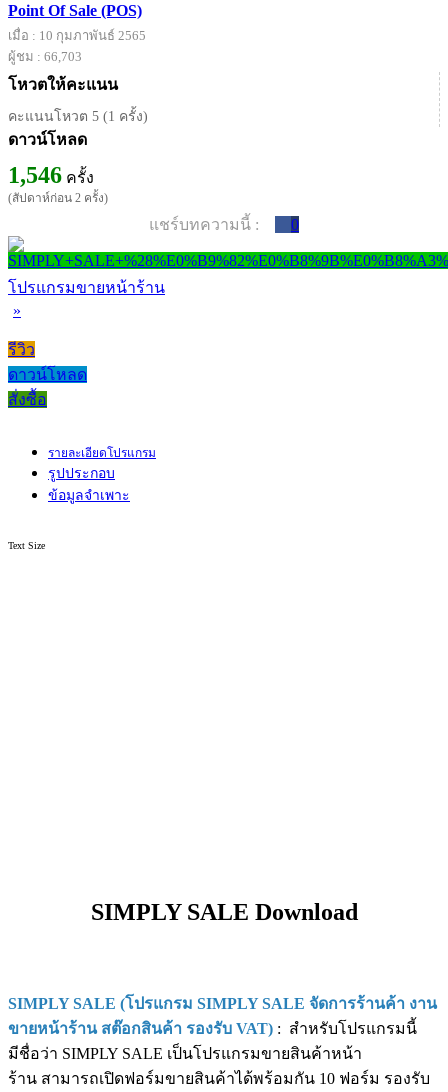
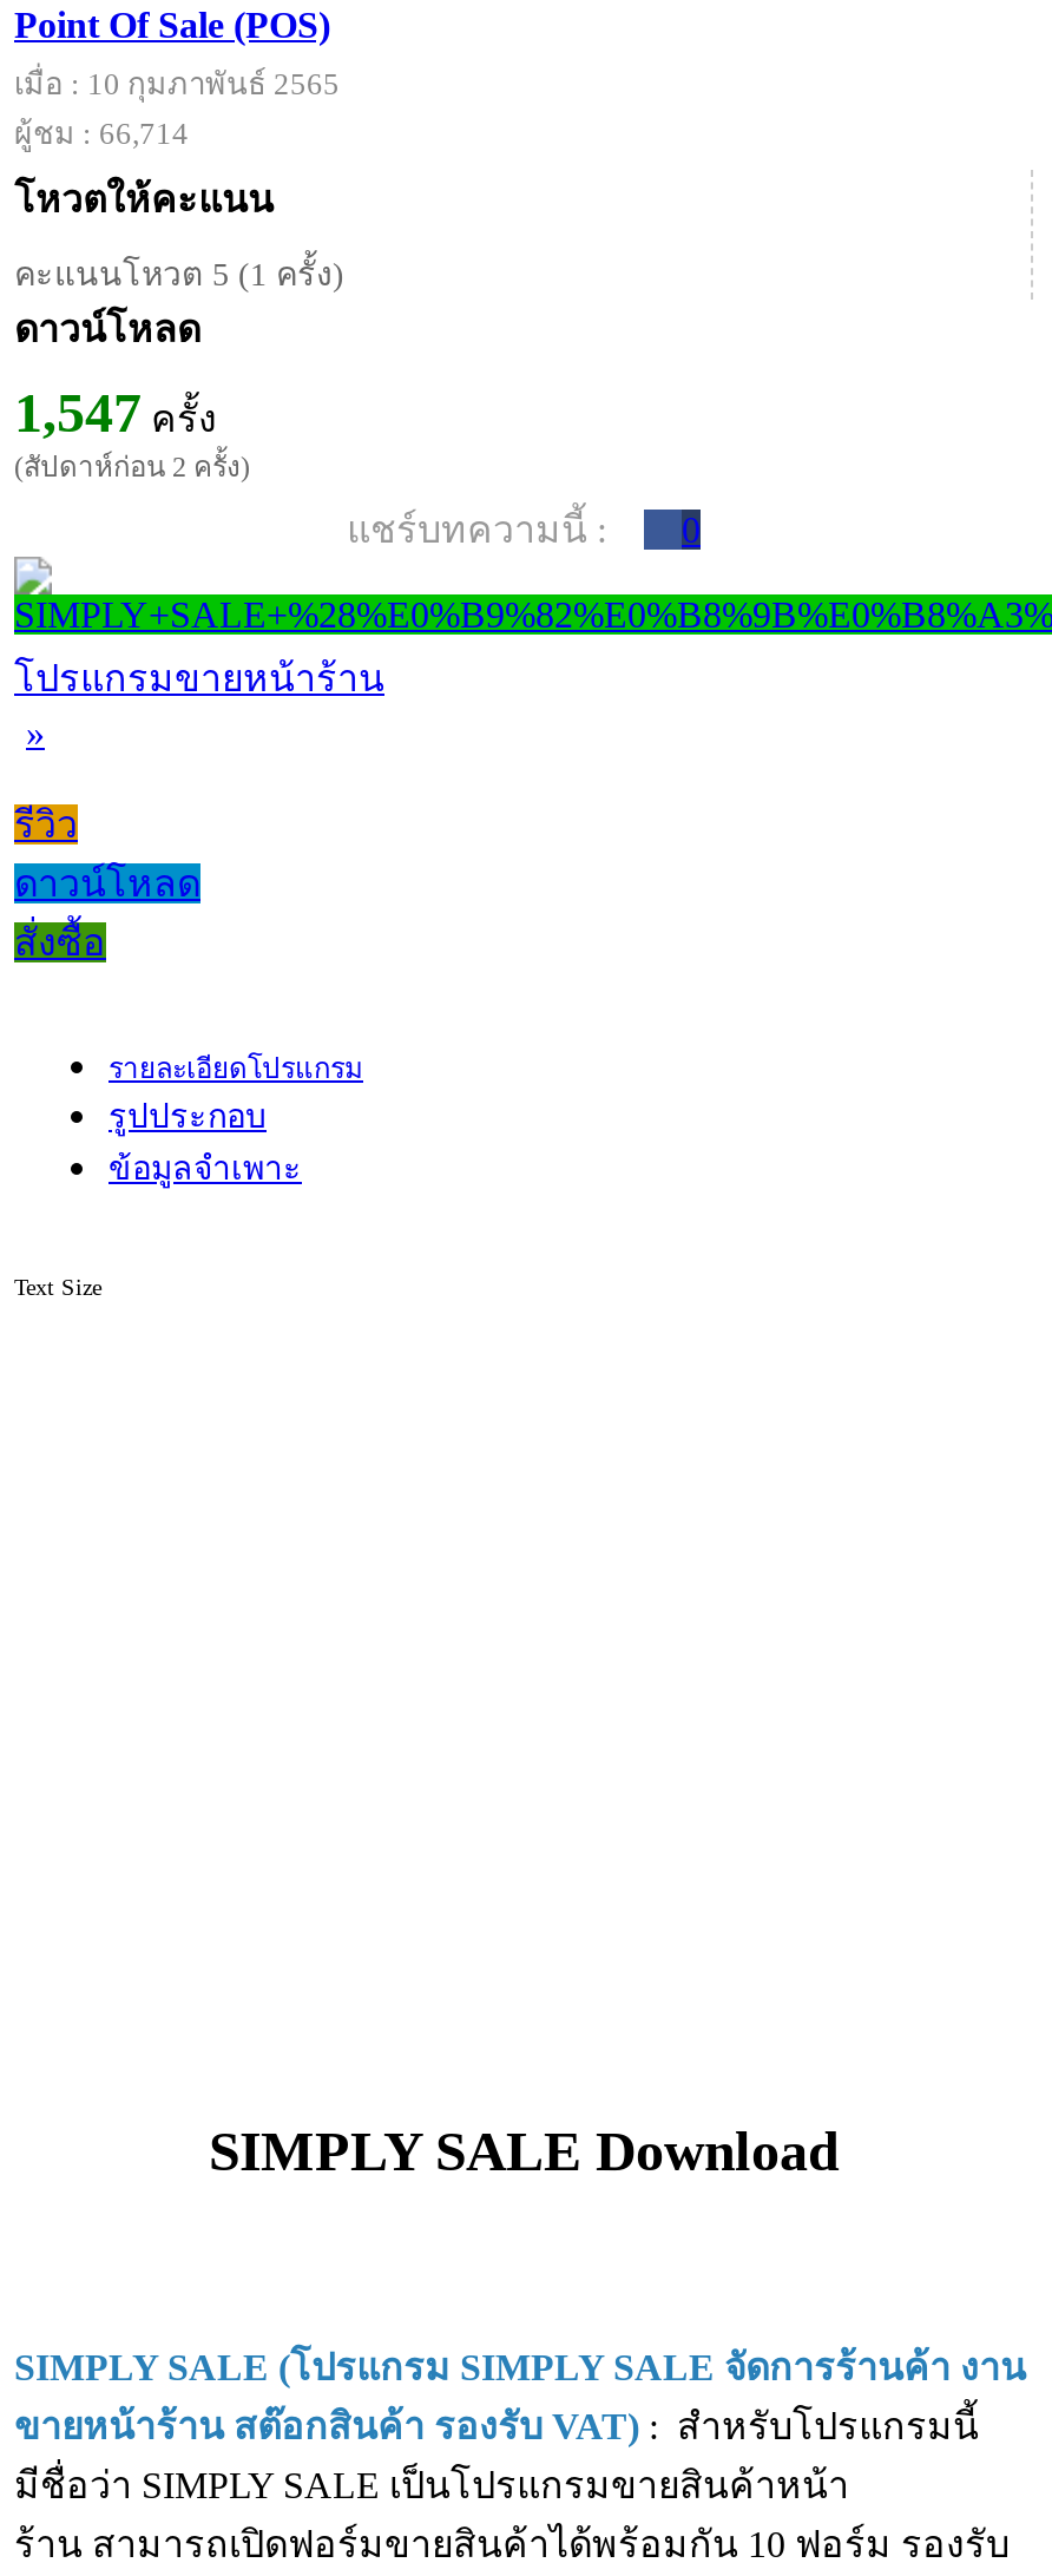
- ผู้ชม : 66,703
+ ผู้ชม : 66,714

- 1,546ครั้ง
+ 1,547ครั้ง
